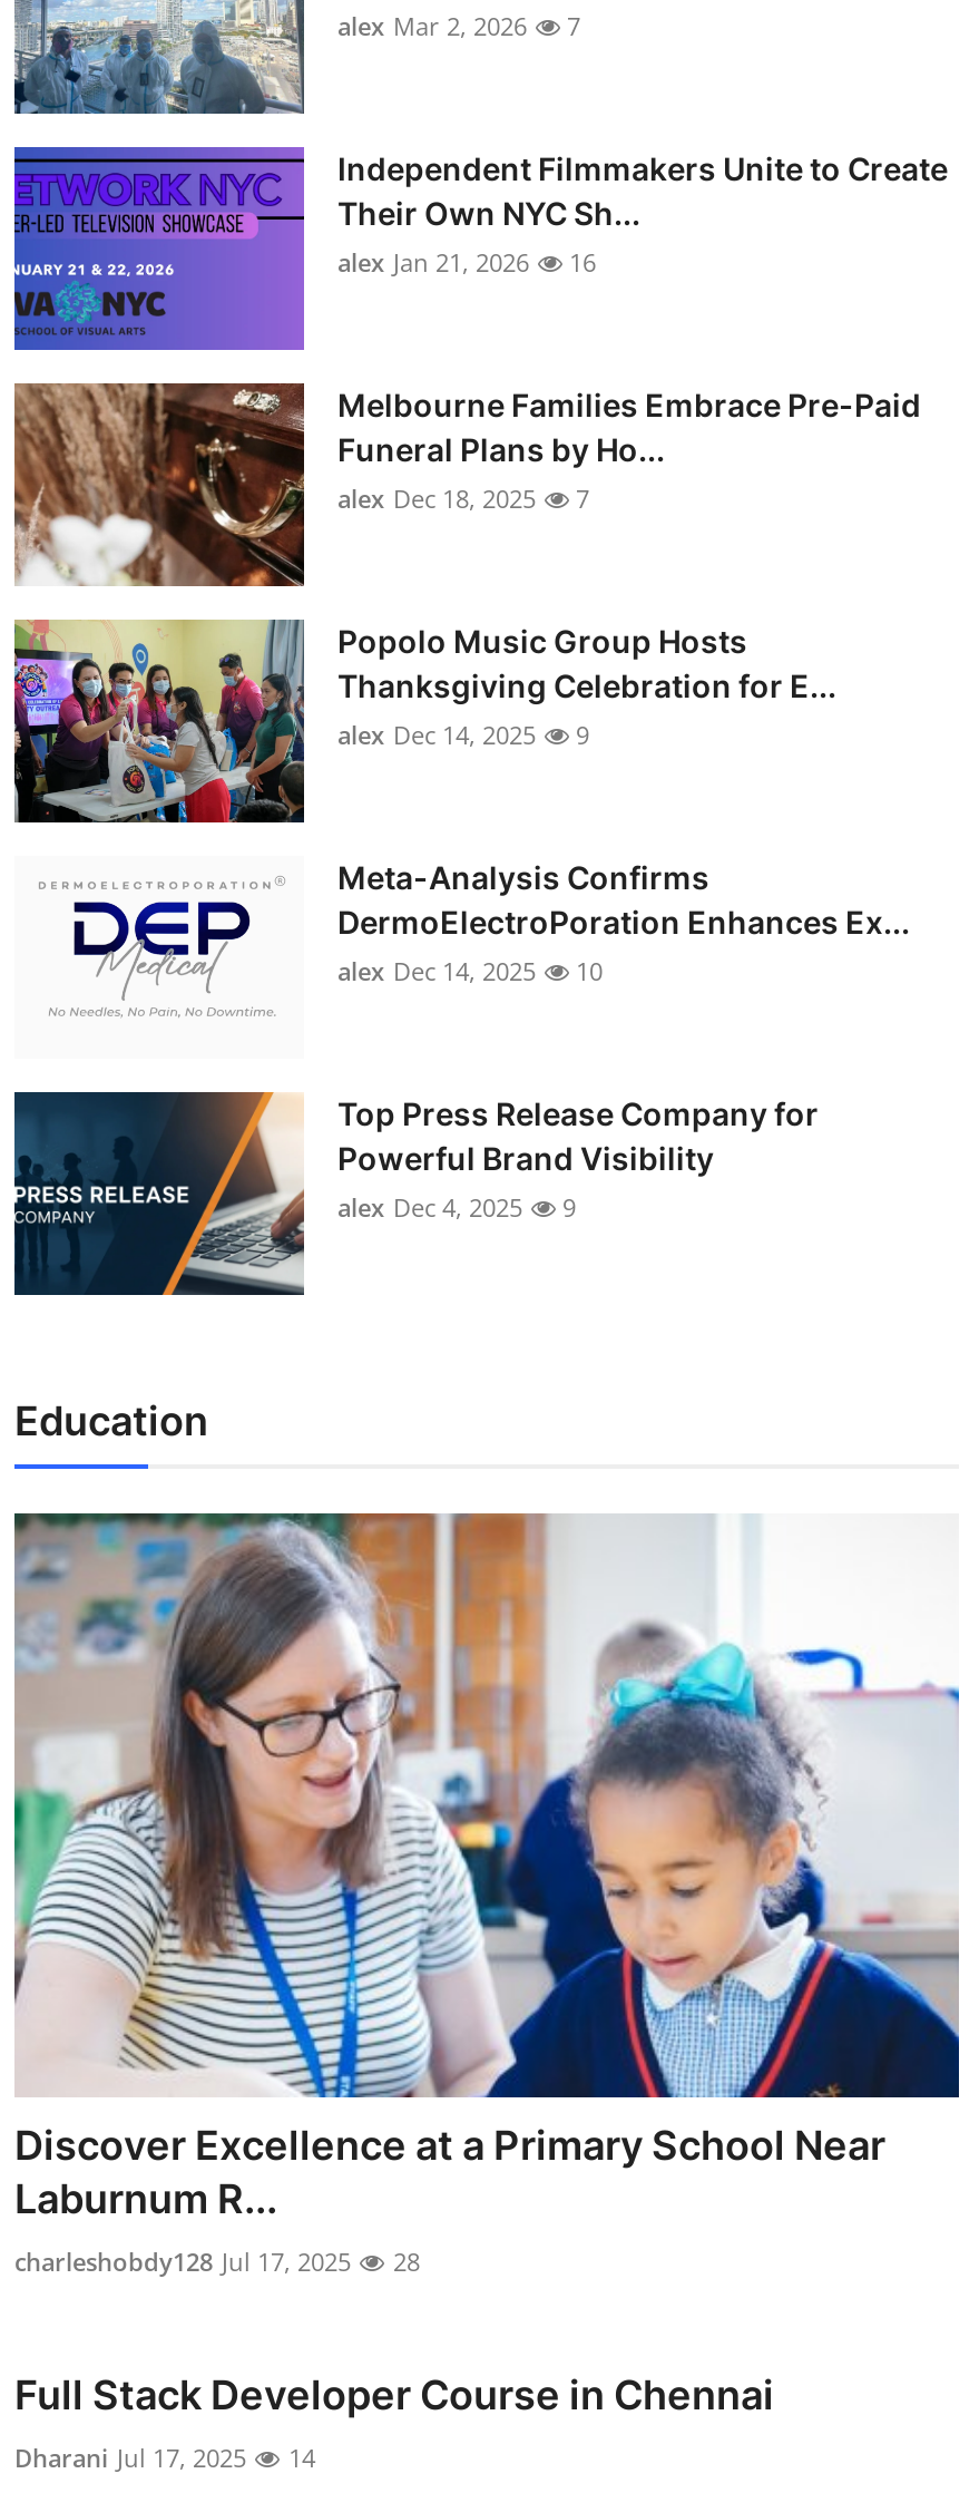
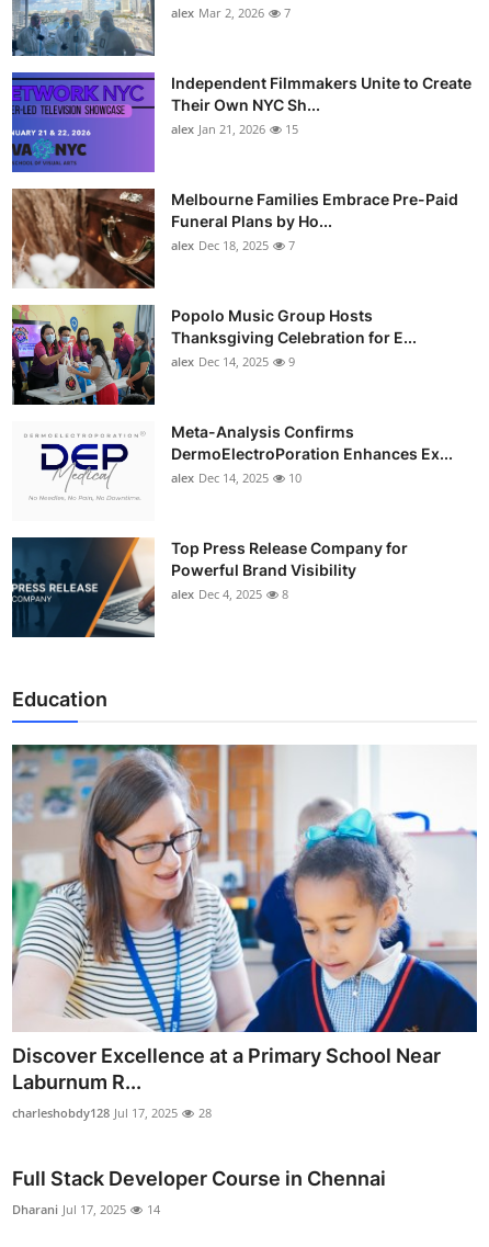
- alex Jan 21, 2026 16
+ alex Jan 21, 2026 15

- alex Dec 4, 2025 9
+ alex Dec 4, 2025 8
